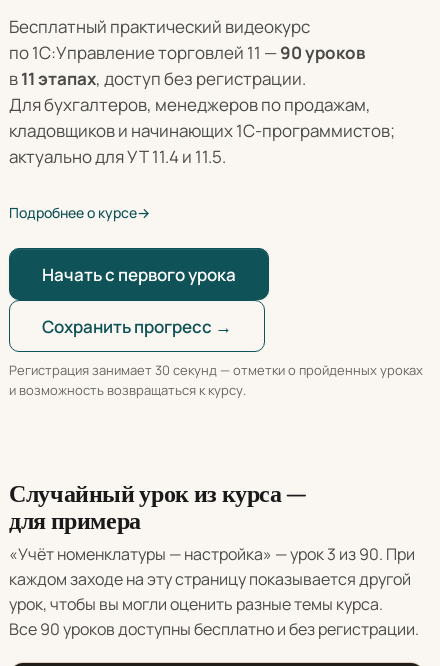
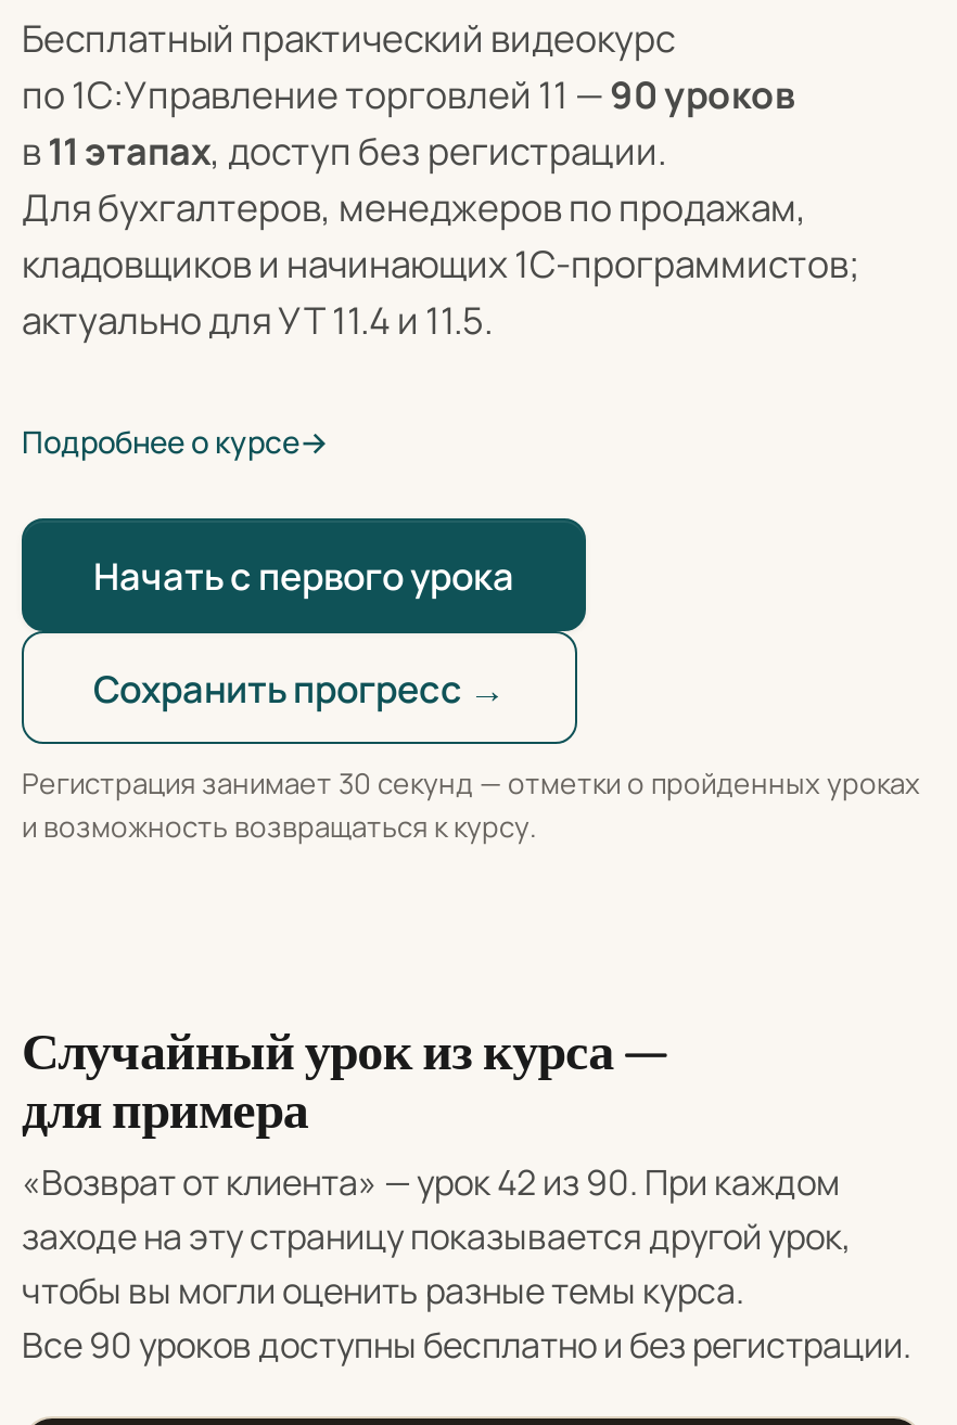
- «Учёт номенклатуры — настройка» — урок 3 из 90. При
- каждом заходе на эту страницу показывается другой
- урок, чтобы вы могли оценить разные темы курса.
+ «Возврат от клиента» — урок 42 из 90. При каждом
+ заходе на эту страницу показывается другой урок,
+ чтобы вы могли оценить разные темы курса.
